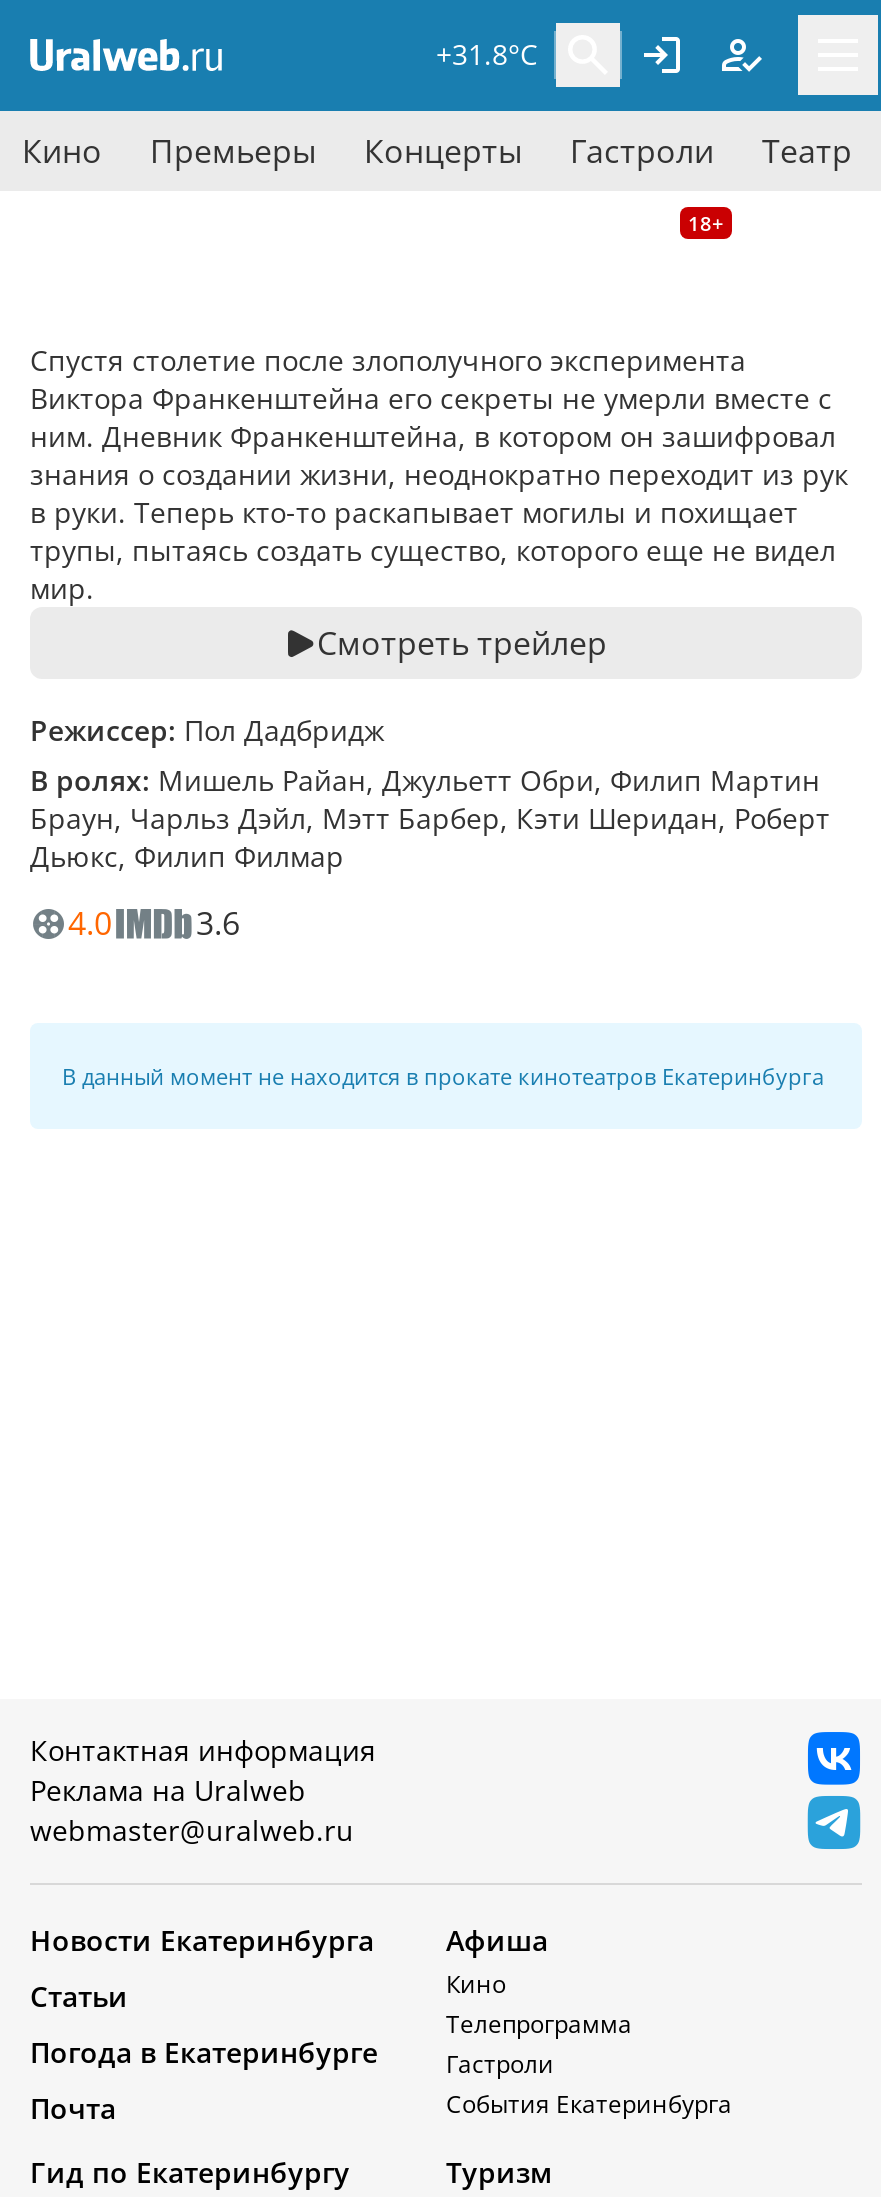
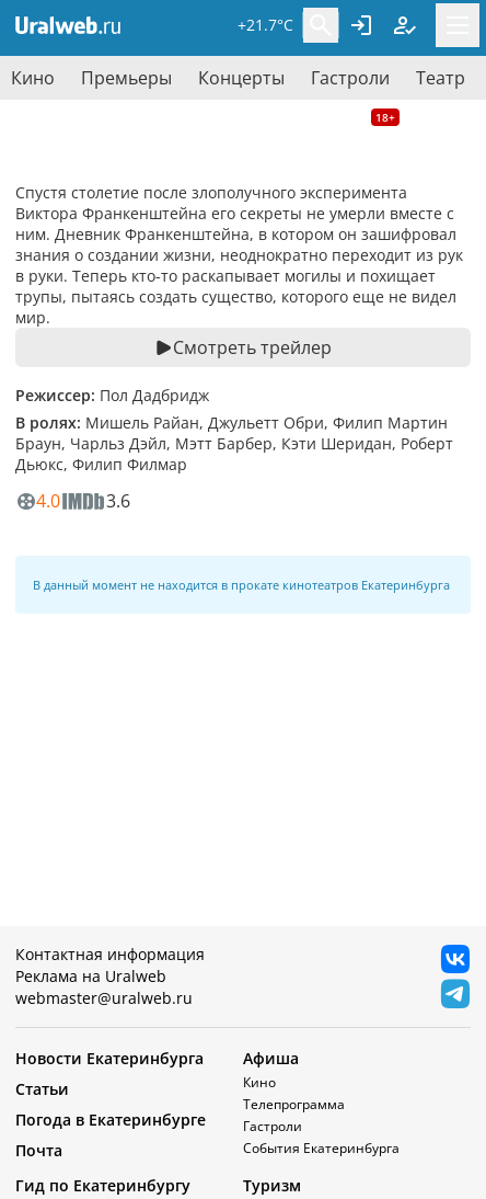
- +31.8°C
+ +21.7°C
